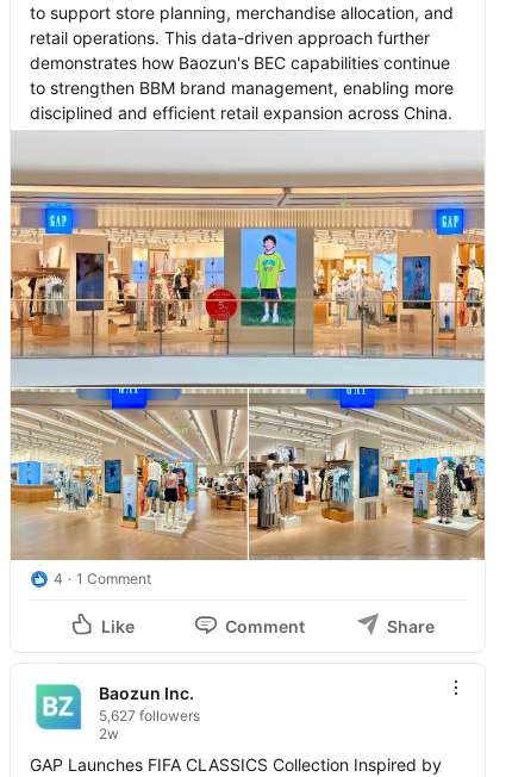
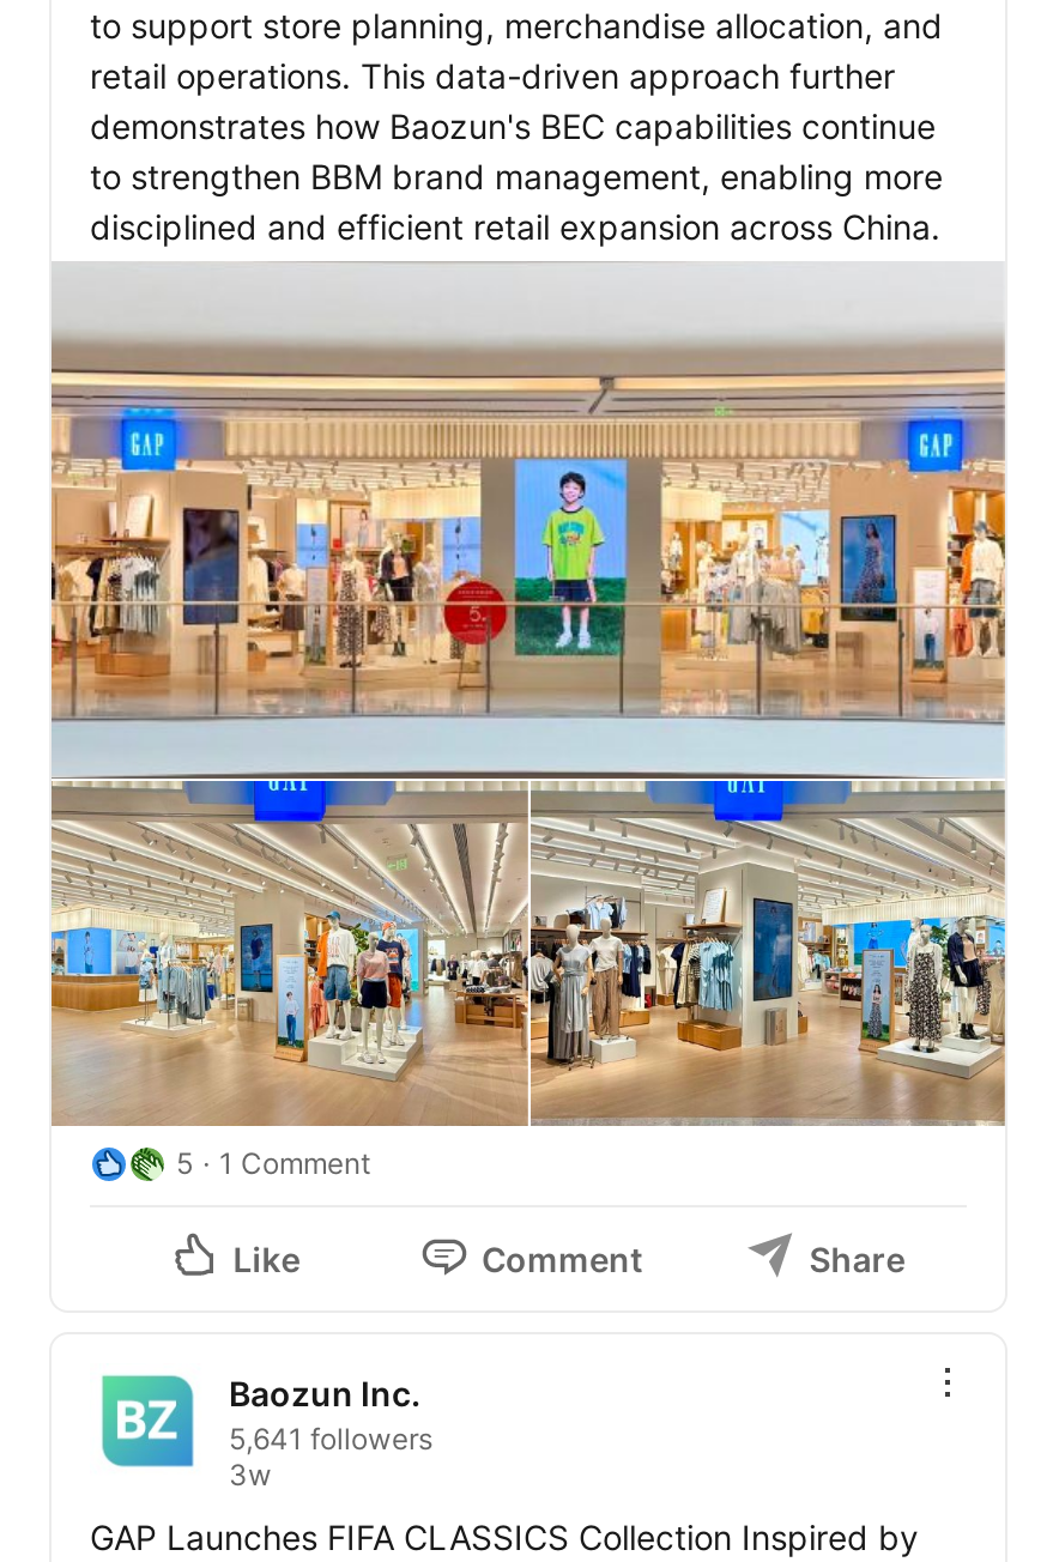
- 4 1 Comment
+ 5 1 Comment

- 5,627 followers
- 2w
+ 5,641 followers
+ 3w
